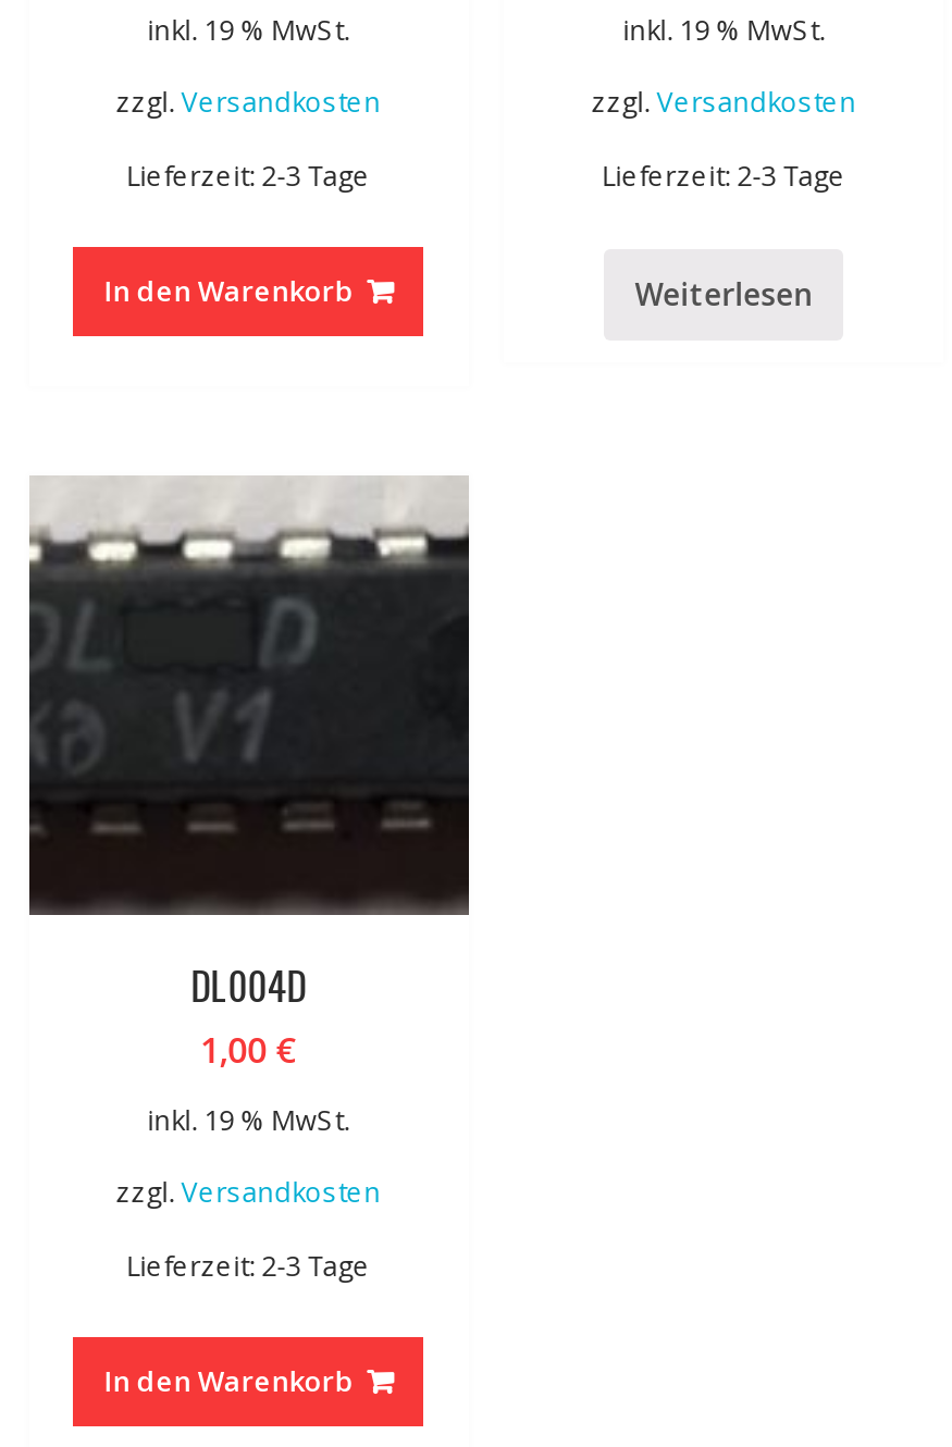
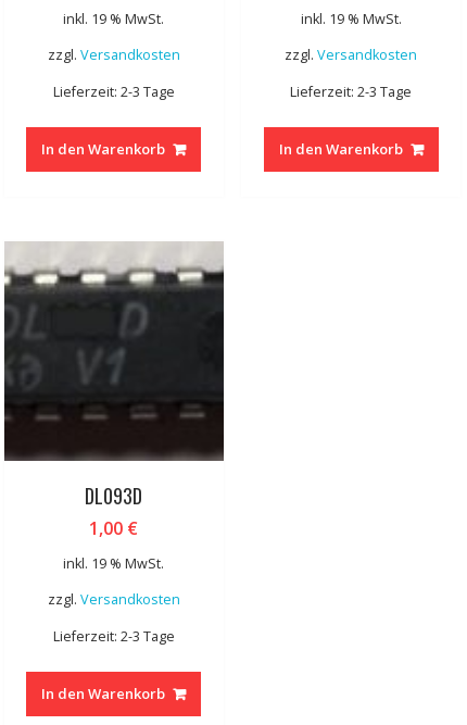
- Weiterlesen
+ In den Warenkorb

- DL004D
+ DL093D
